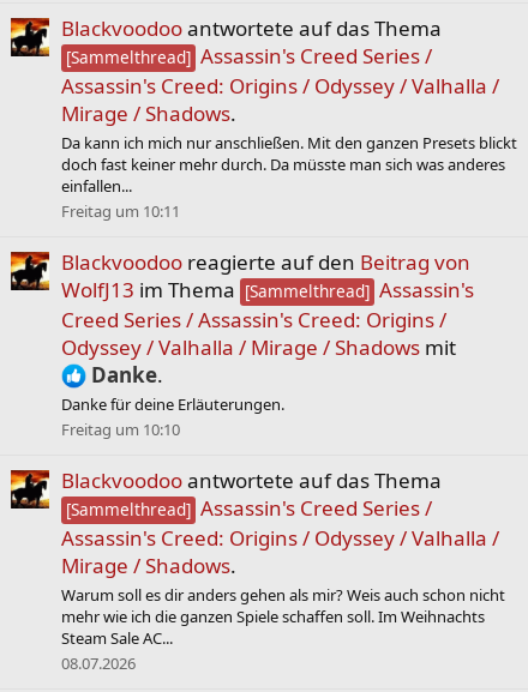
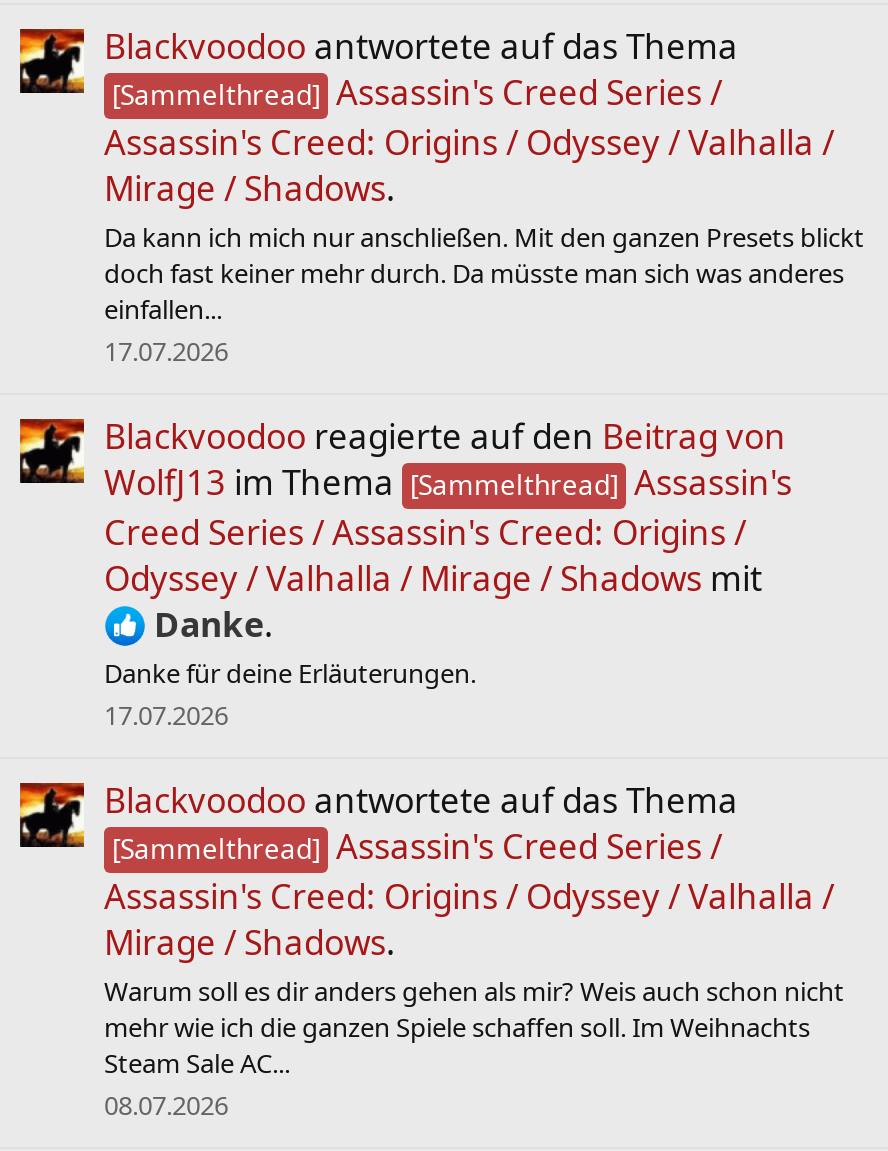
- Freitag um 10:11
+ 17.07.2026

- Freitag um 10:10
+ 17.07.2026
